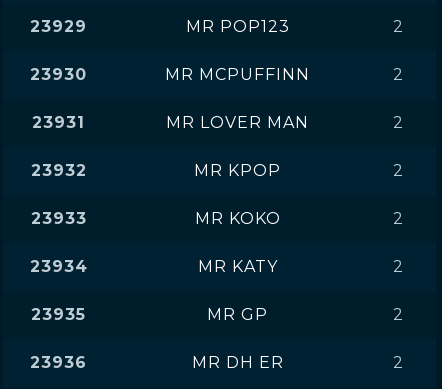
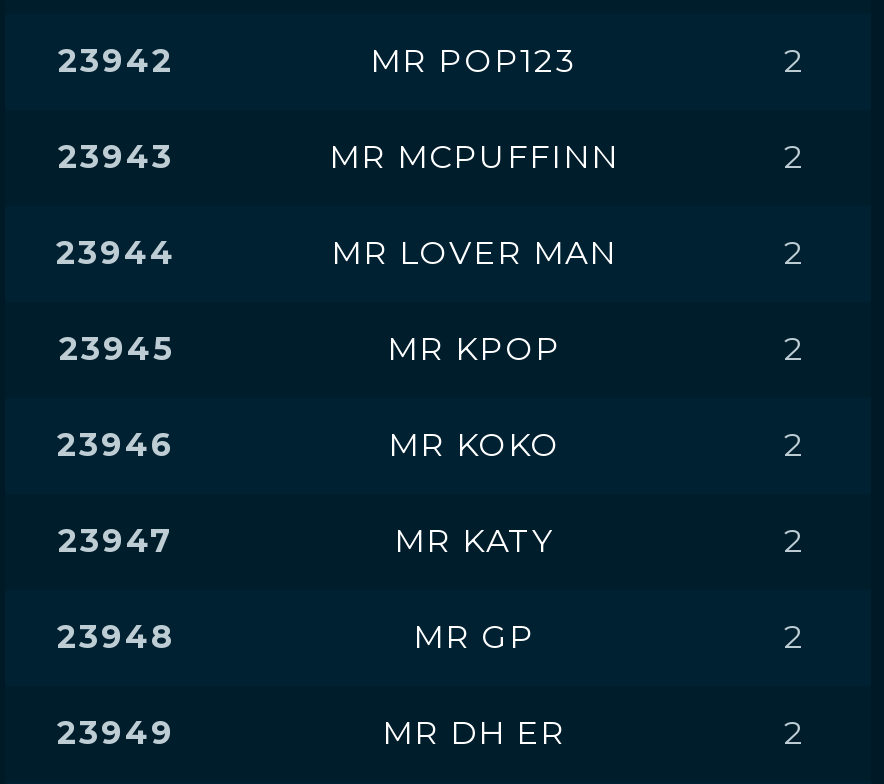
- 23929
+ 23942

- 23930
+ 23943

- 23931
+ 23944

- 23932
+ 23945

- 23933
+ 23946

- 23934
+ 23947

- 23935
+ 23948

- 23936
+ 23949
